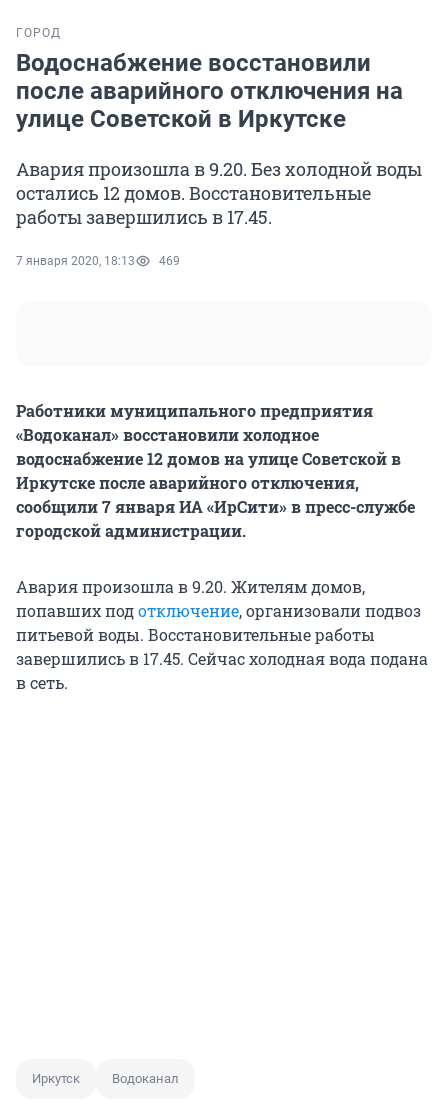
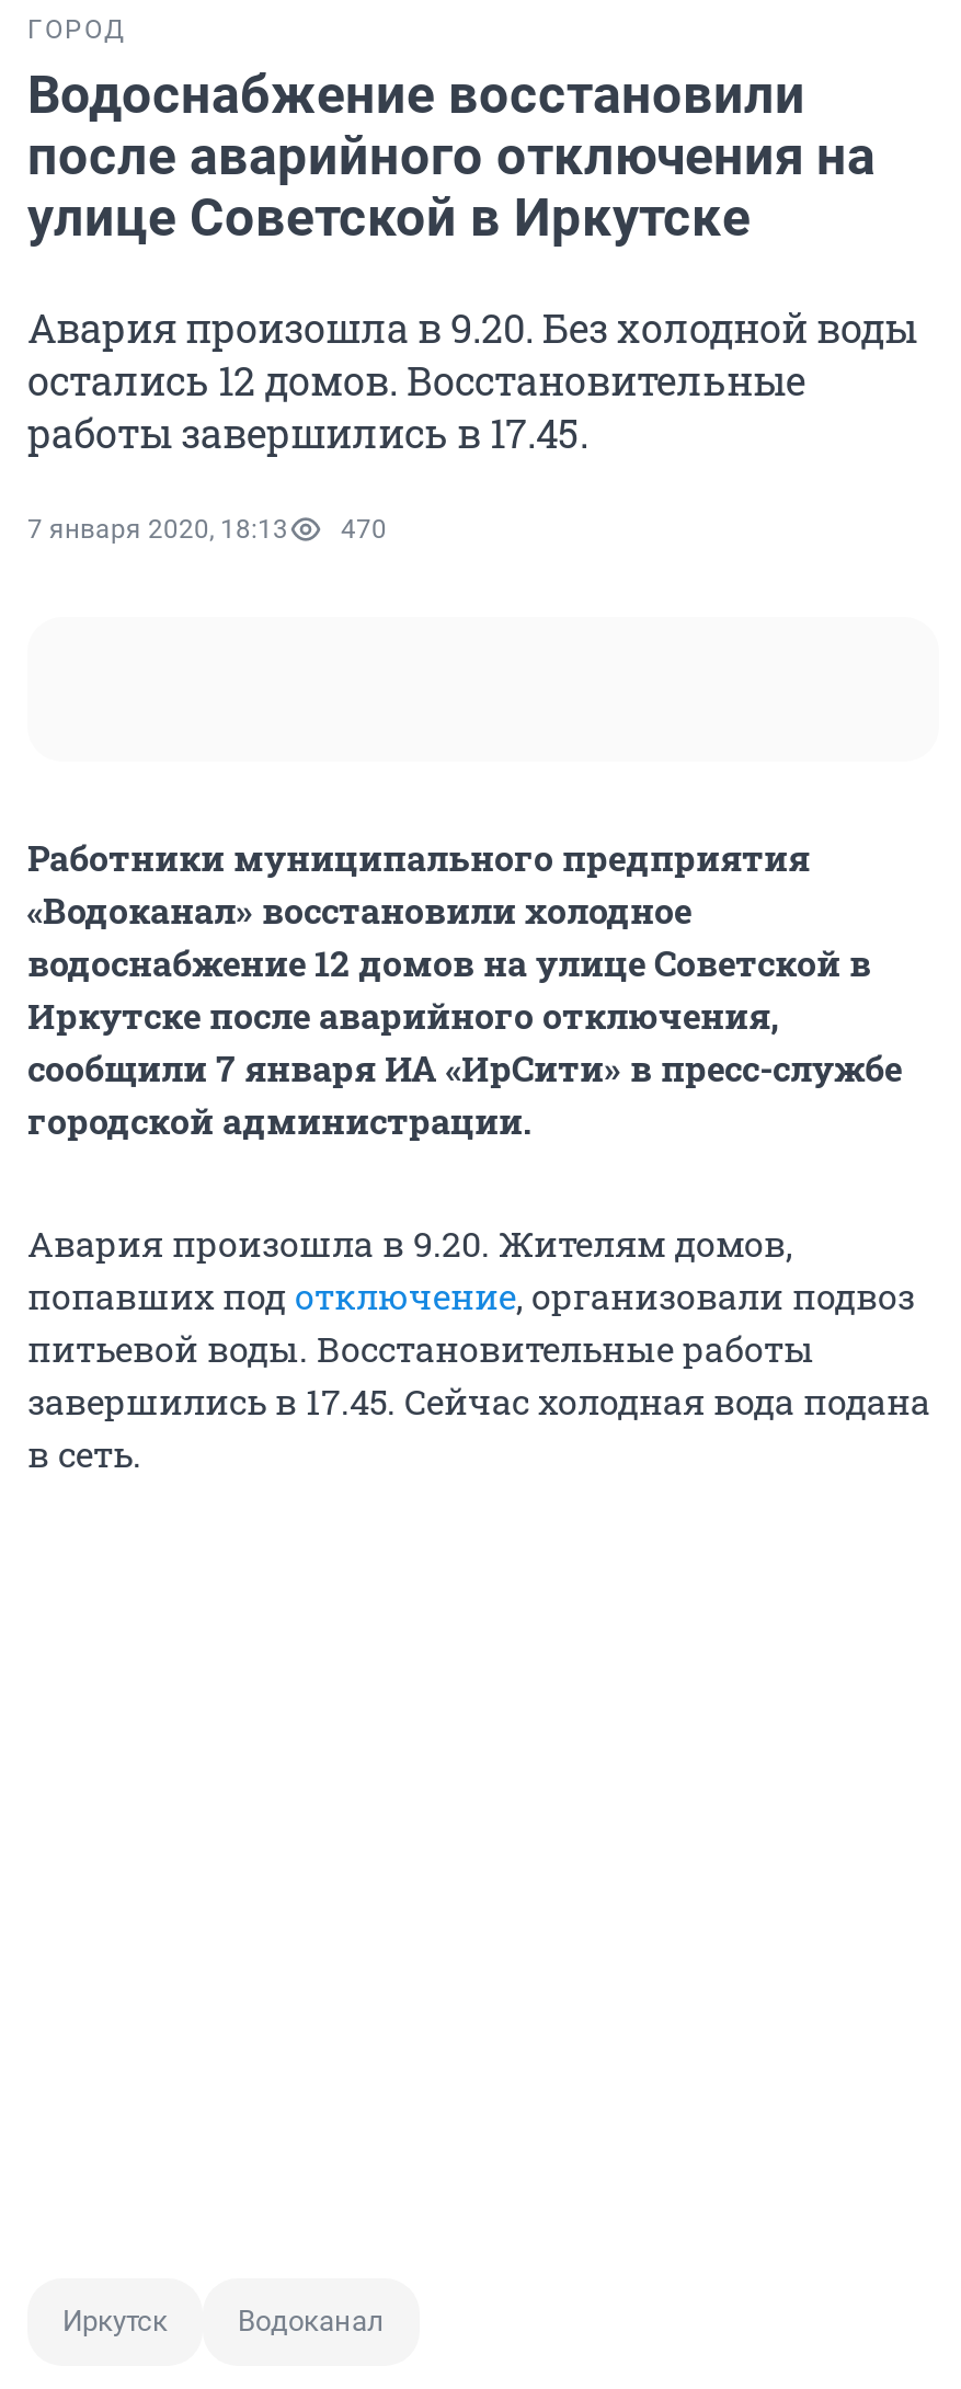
- 7 января 2020, 18:13 469
+ 7 января 2020, 18:13 470
